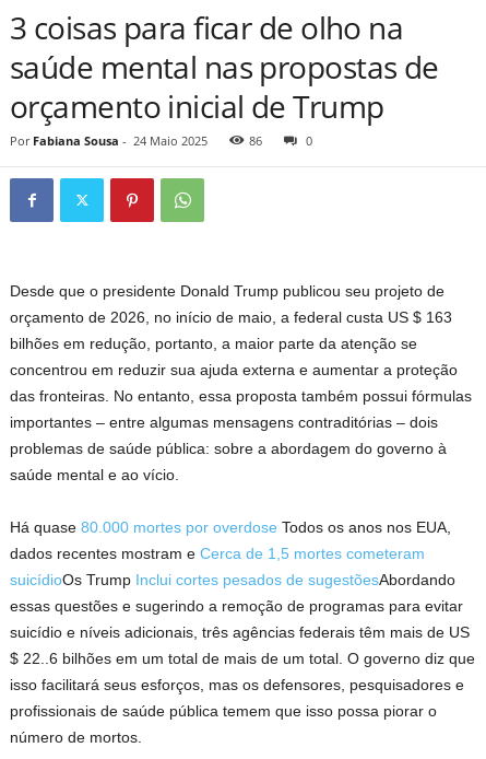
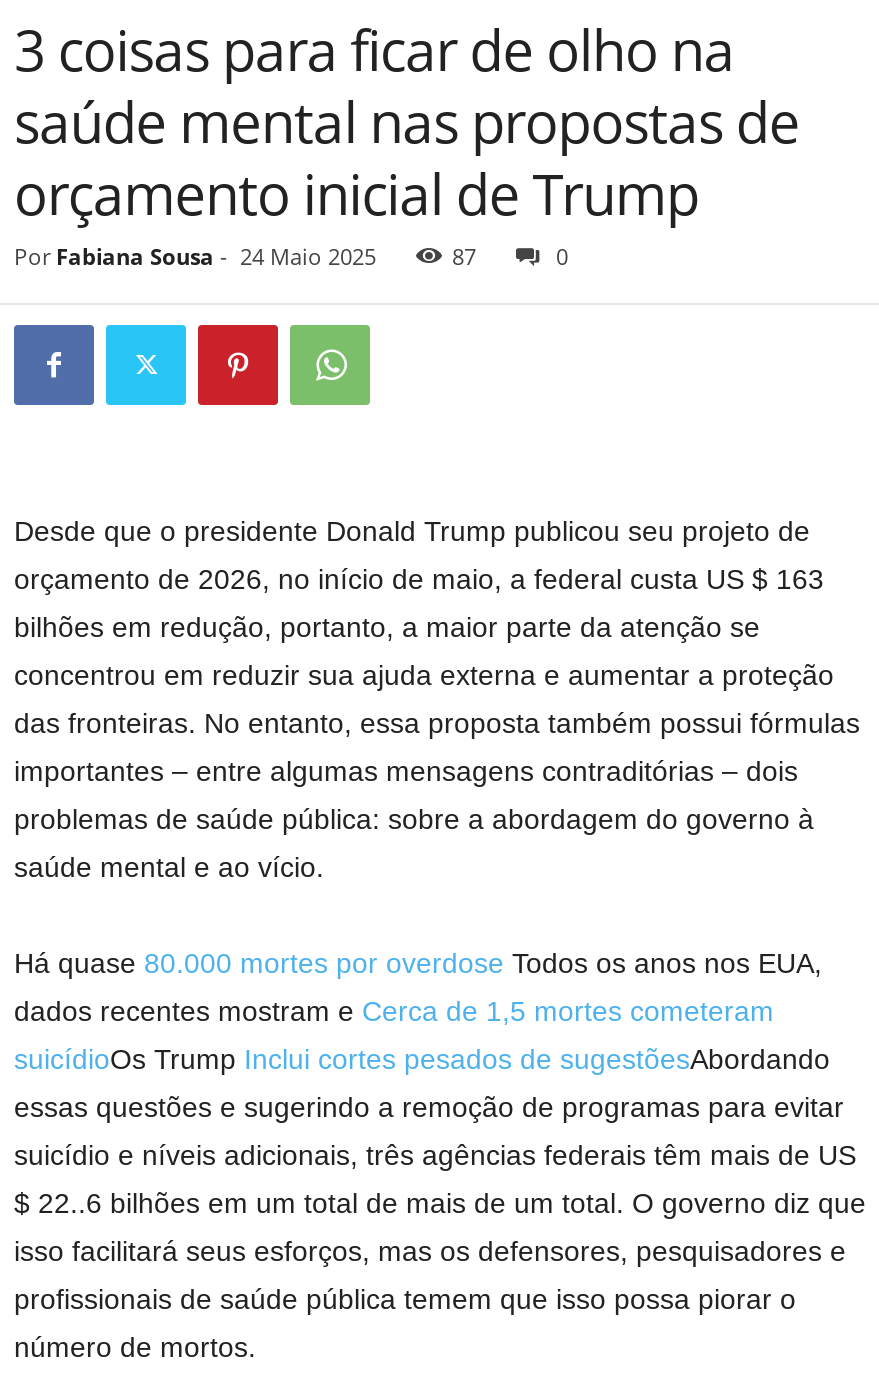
- 86
+ 87
